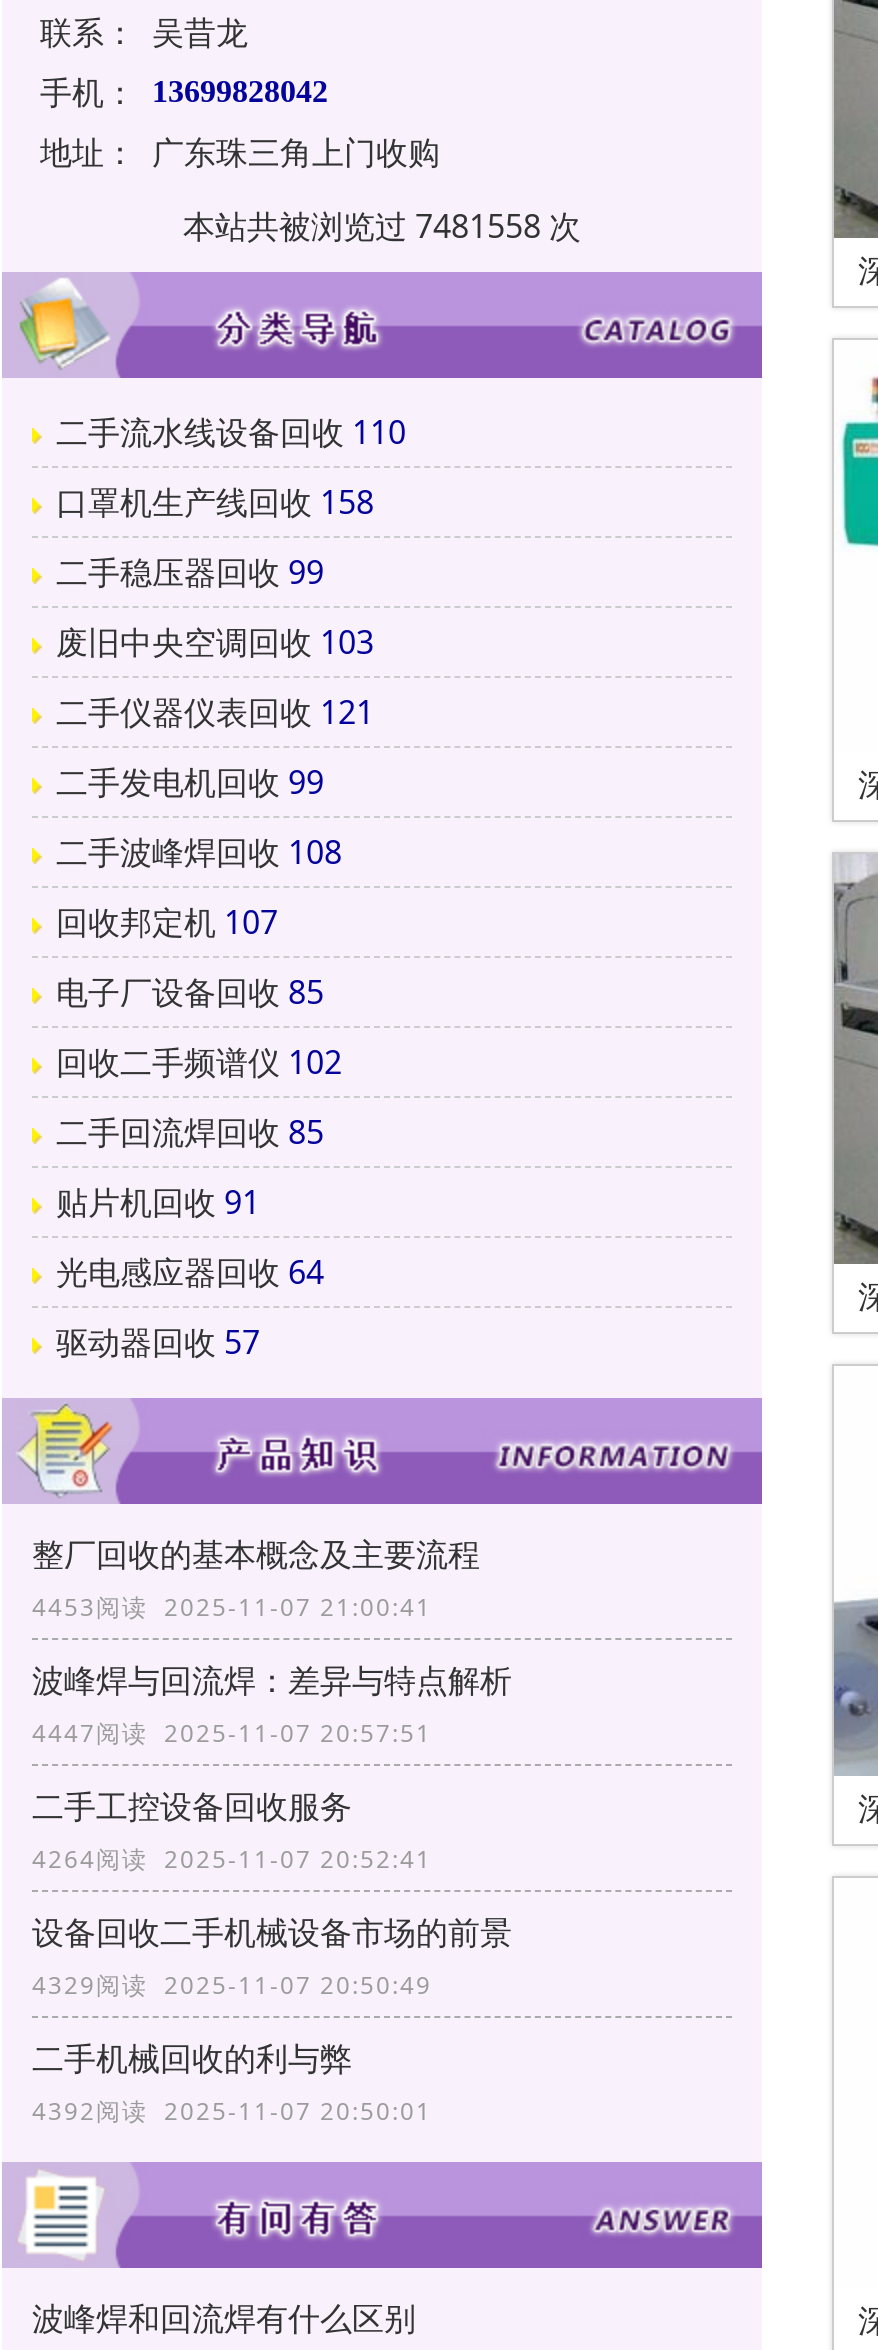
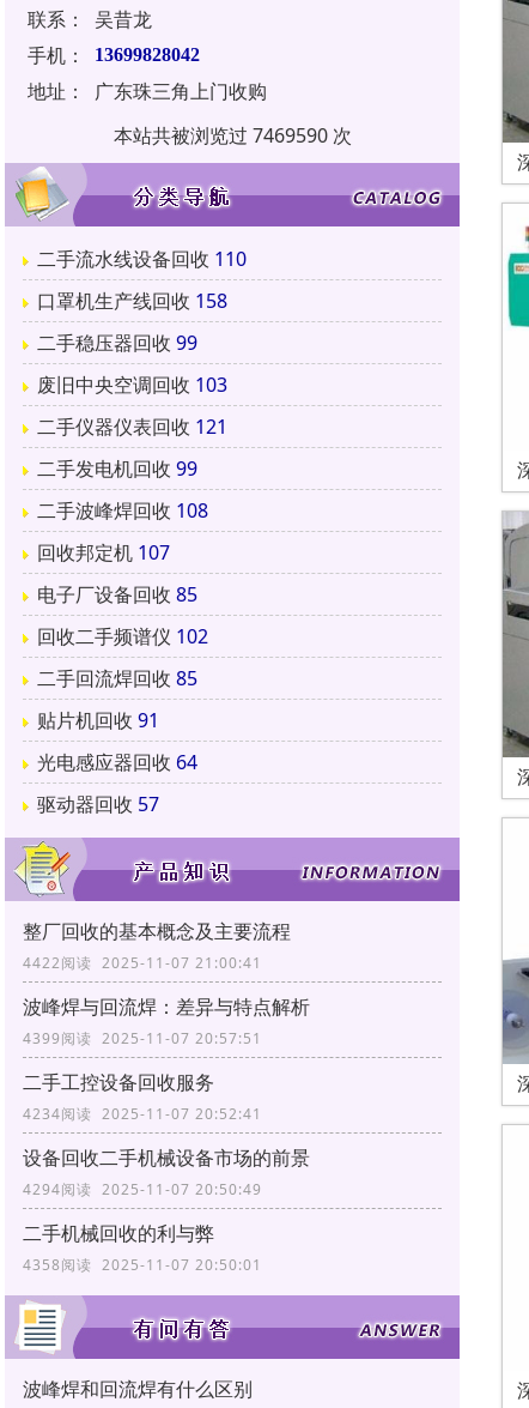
- 本站共被浏览过 7481558 次
+ 本站共被浏览过 7469590 次

- 4453阅读 2025-11-07 21:00:41
+ 4422阅读 2025-11-07 21:00:41

- 4447阅读 2025-11-07 20:57:51
+ 4399阅读 2025-11-07 20:57:51

- 4264阅读 2025-11-07 20:52:41
+ 4234阅读 2025-11-07 20:52:41

- 4329阅读 2025-11-07 20:50:49
+ 4294阅读 2025-11-07 20:50:49

- 4392阅读 2025-11-07 20:50:01
+ 4358阅读 2025-11-07 20:50:01
